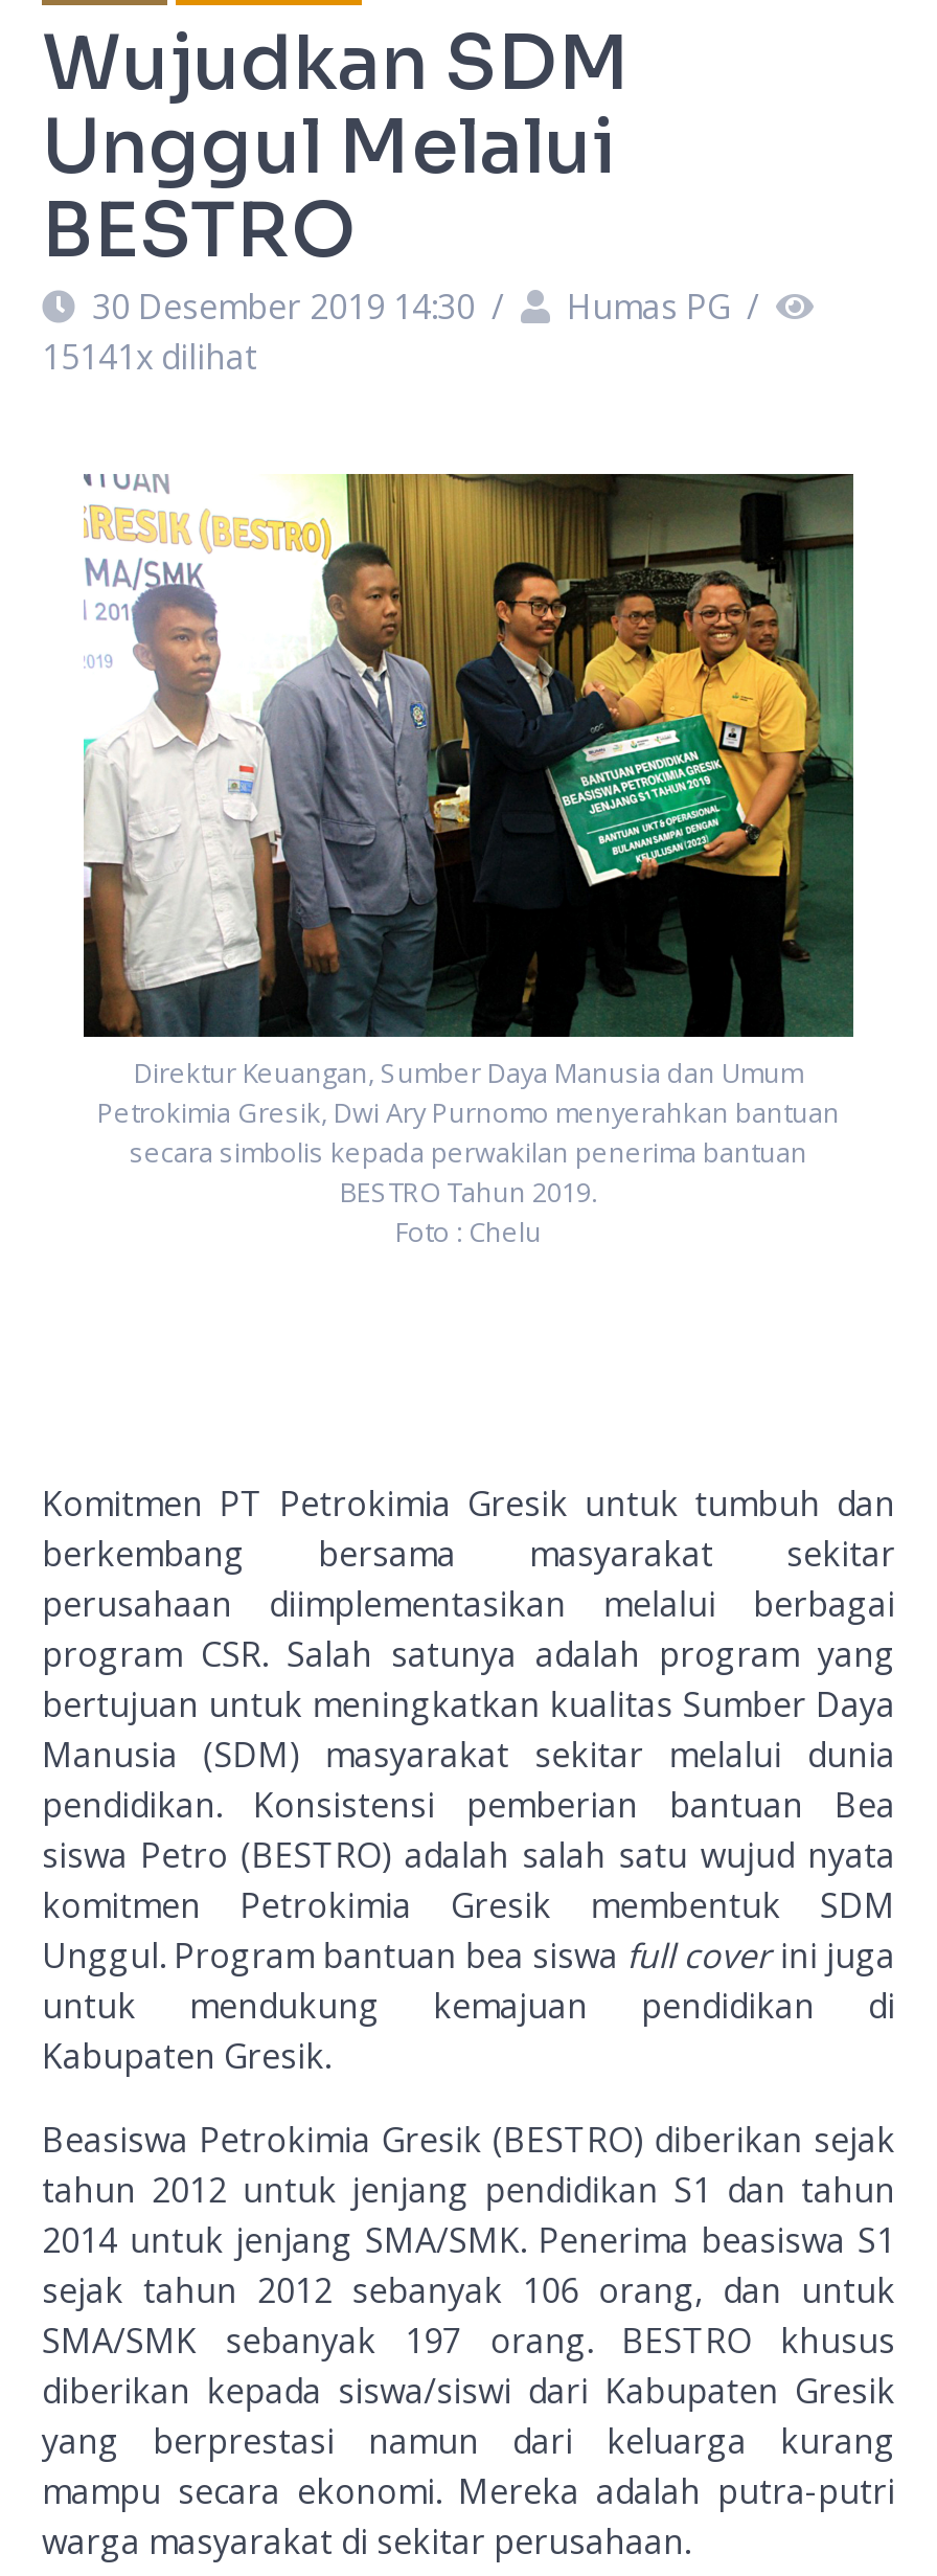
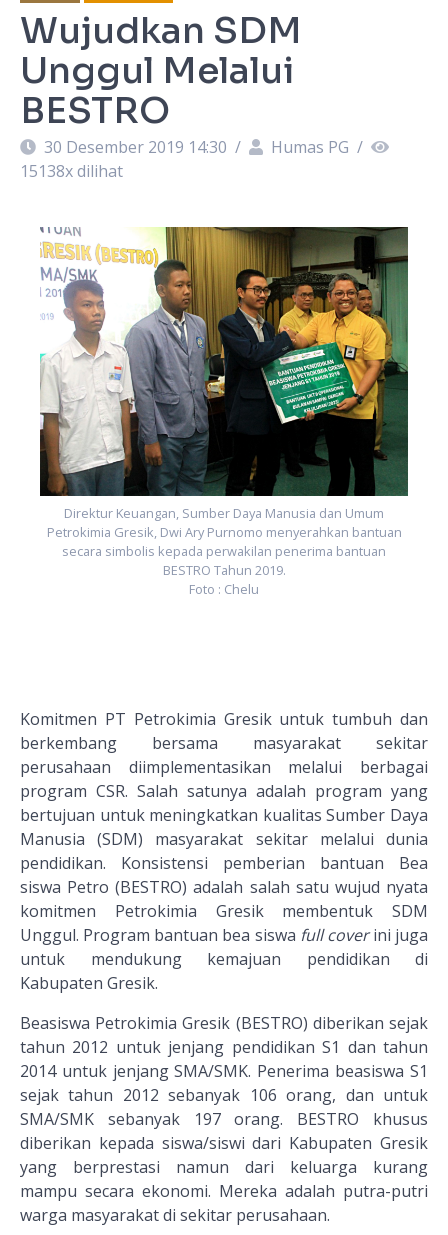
- 15141x dilihat
+ 15138x dilihat
